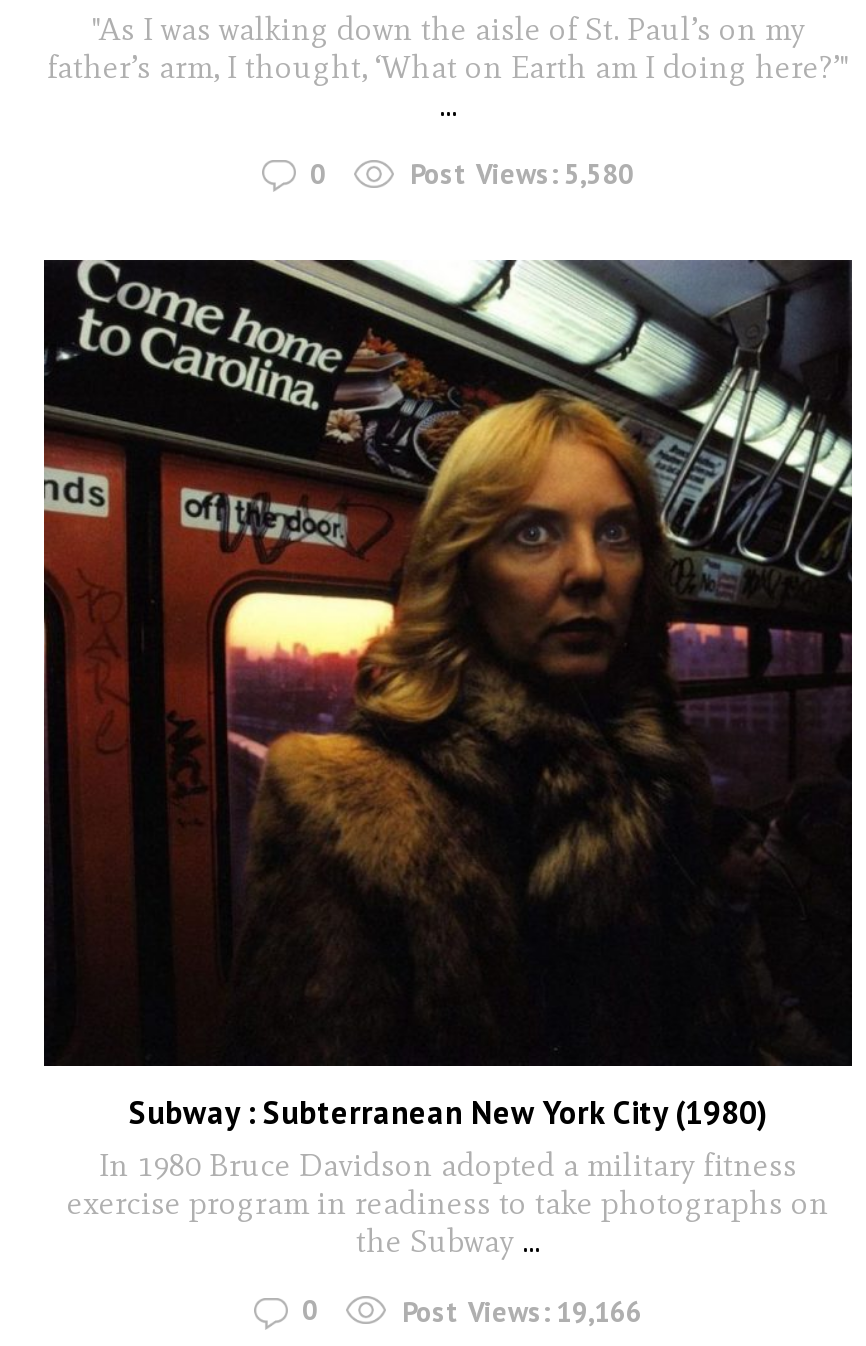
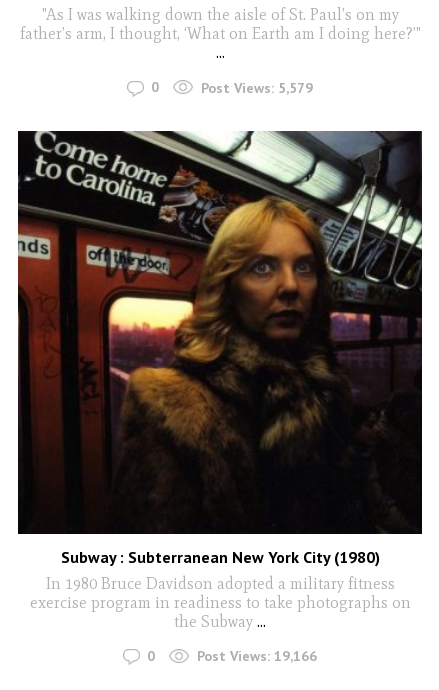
- Post Views: 5,580
+ Post Views: 5,579
